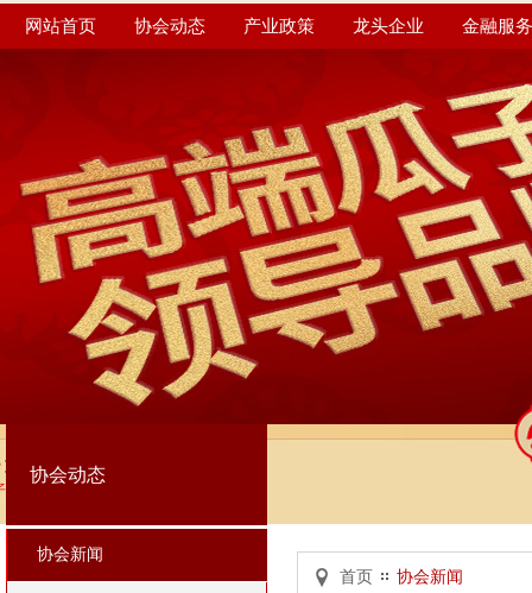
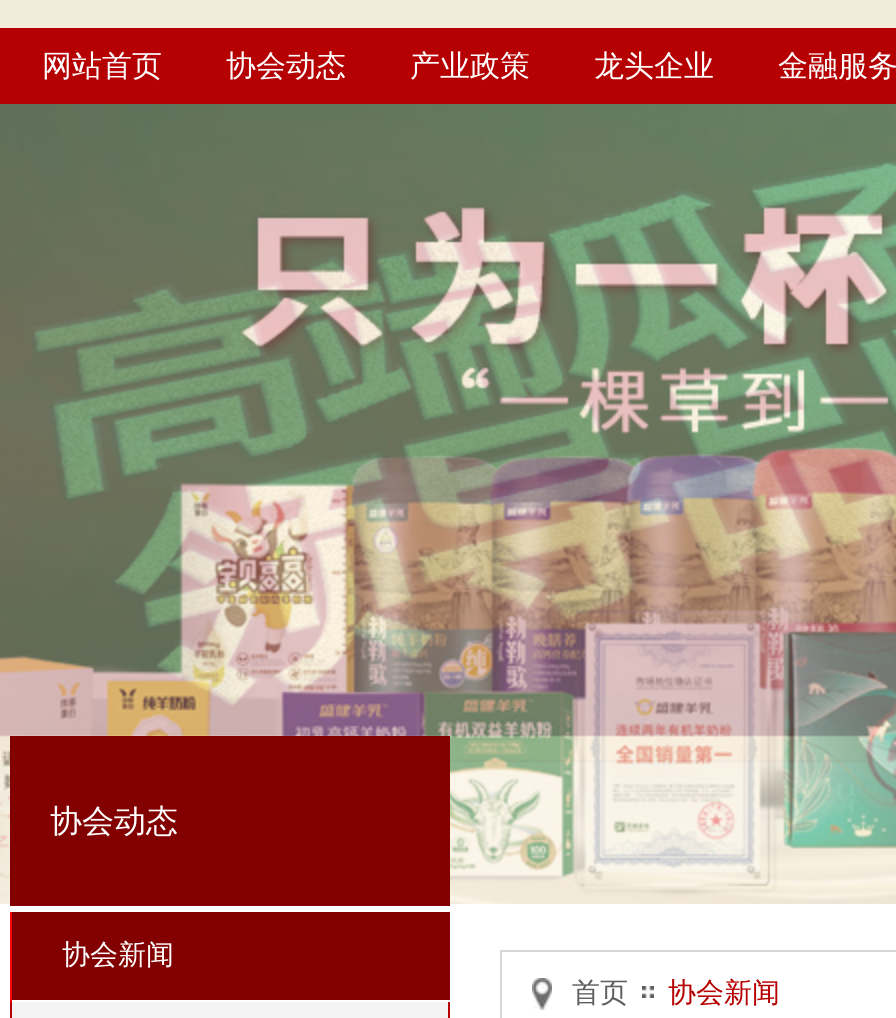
- [image]
+ [image]
